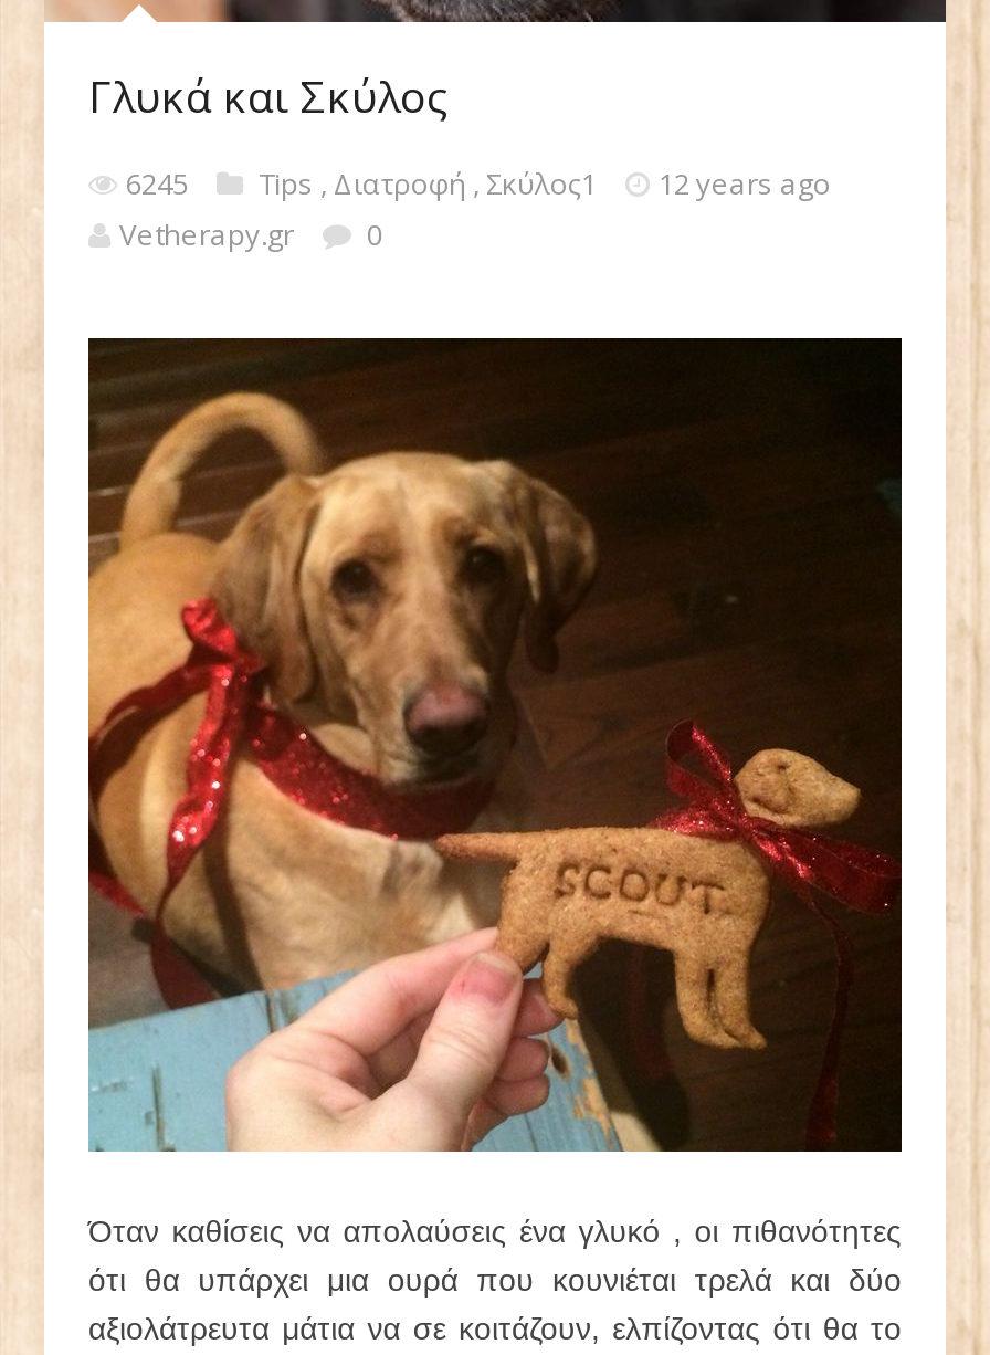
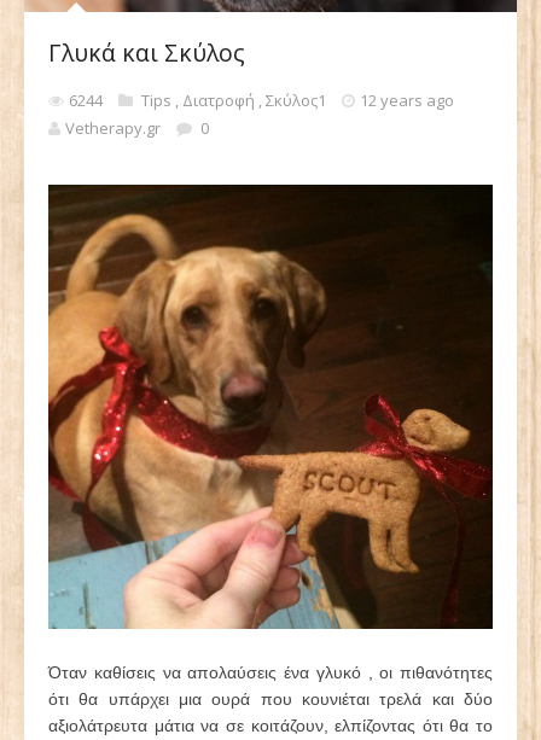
- 6245
+ 6244
